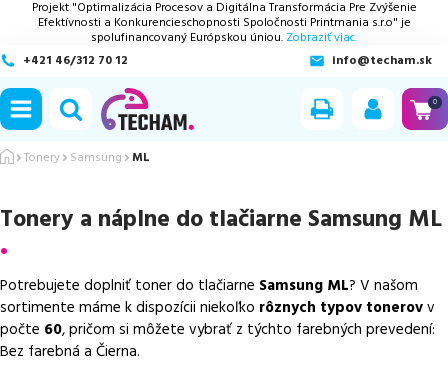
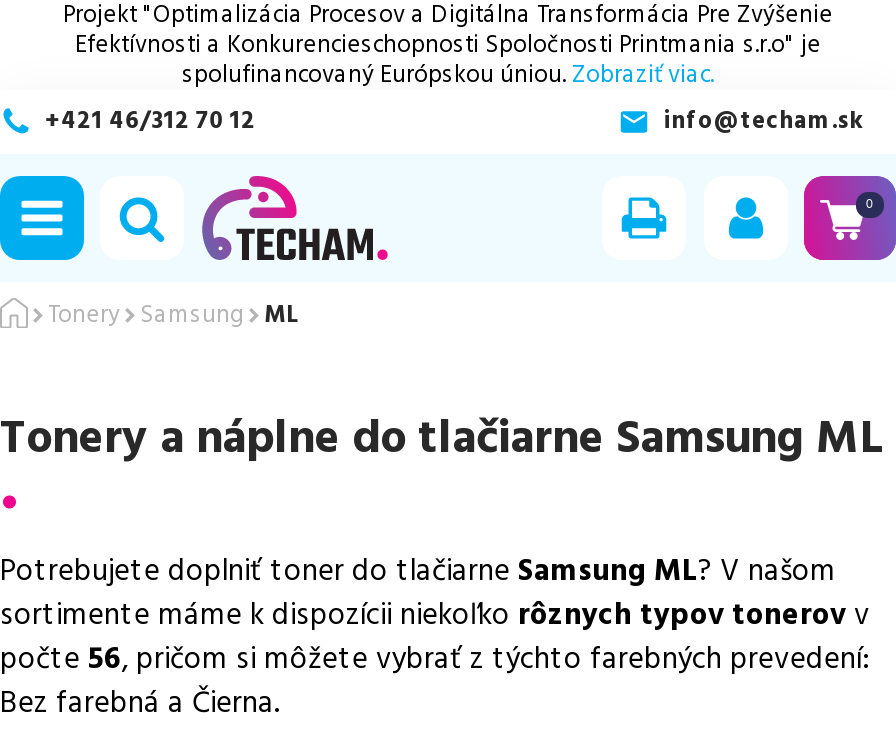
- počte 60, pričom si môžete vybrať z týchto farebných prevedení:
+ počte 56, pričom si môžete vybrať z týchto farebných prevedení:
